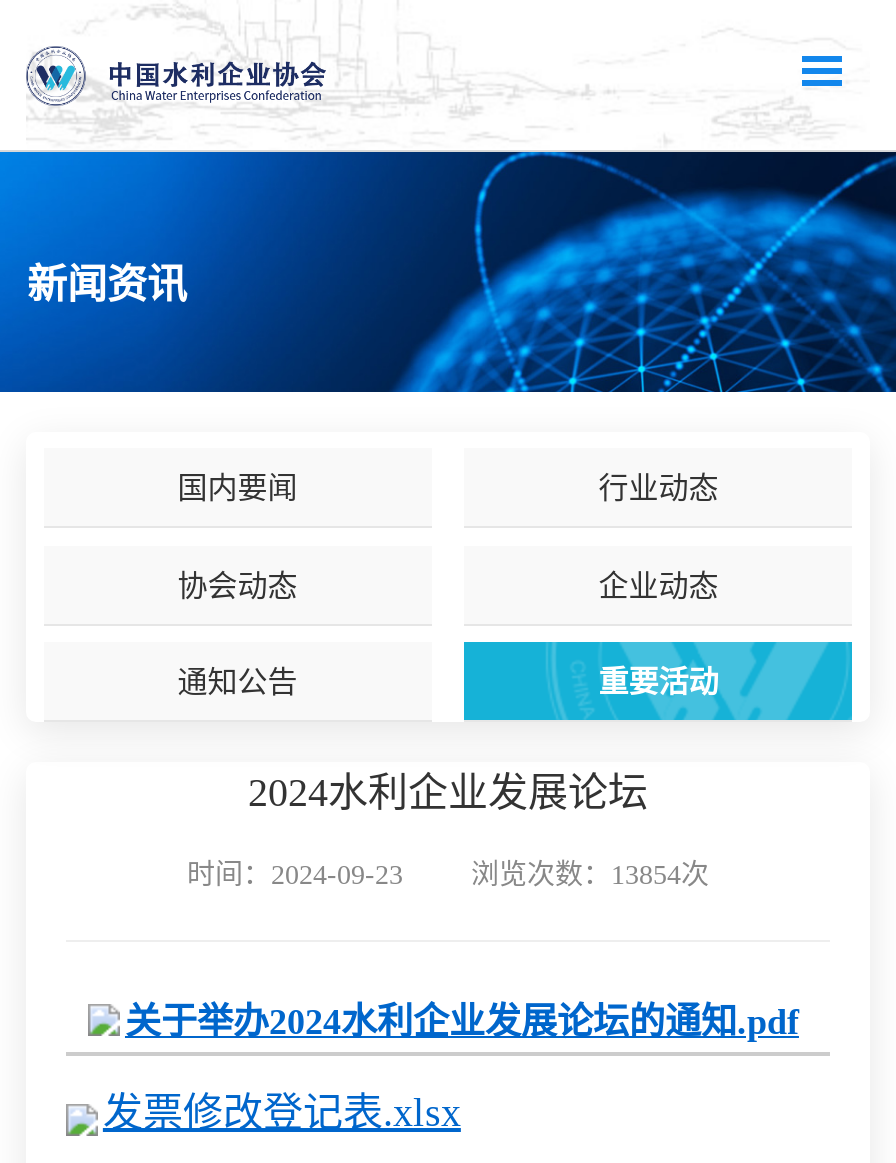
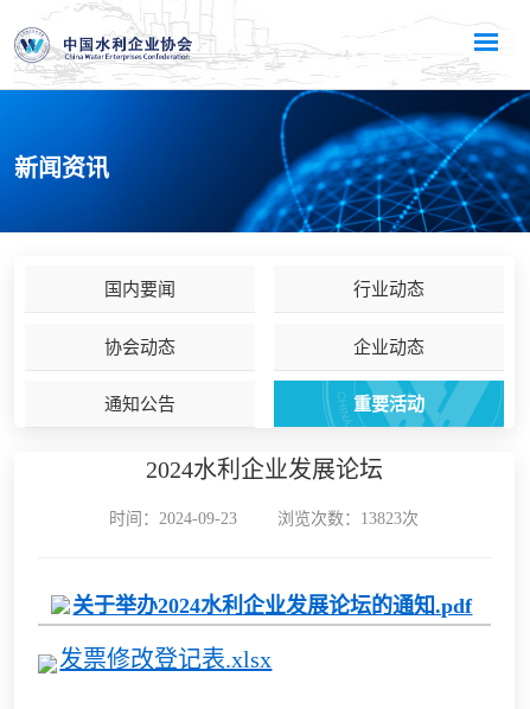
- 时间：2024-09-23 浏览次数：13854次
+ 时间：2024-09-23 浏览次数：13823次
